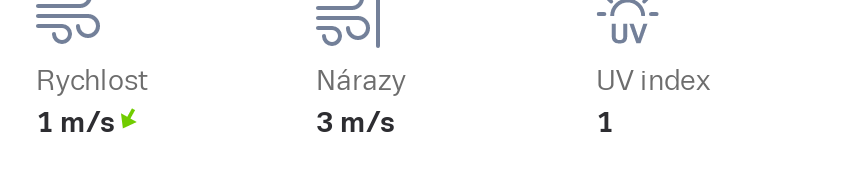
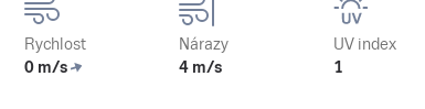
- 1 m/s
+ 0 m/s

- 3 m/s
+ 4 m/s
